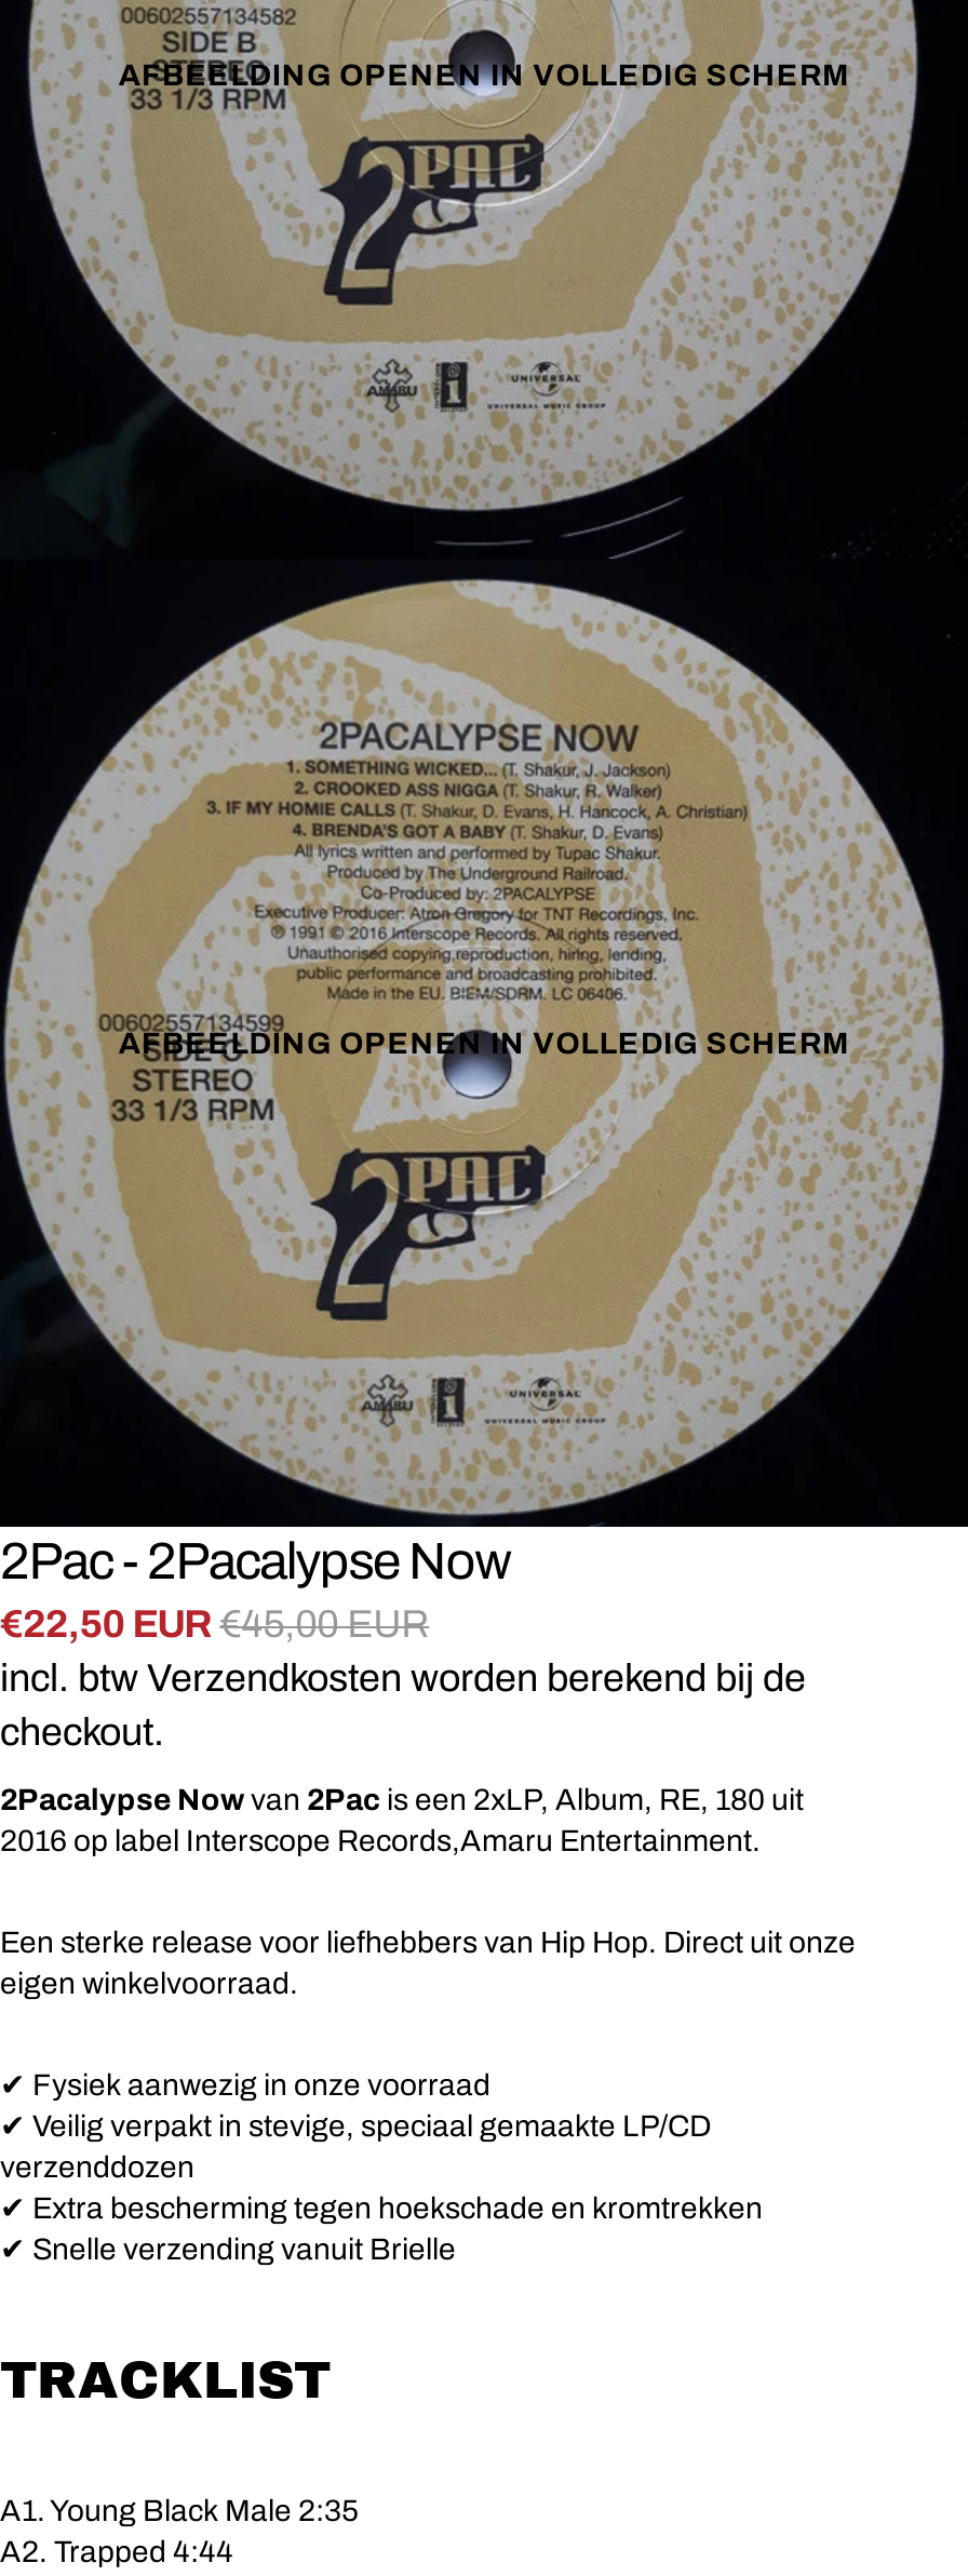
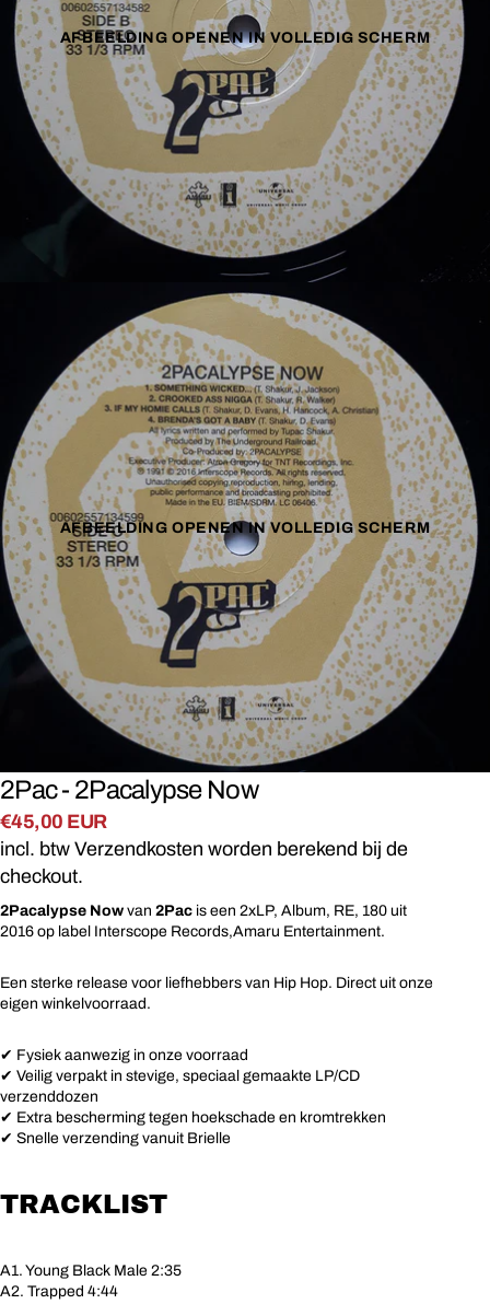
- €22,50 EUR €45,00 EUR
+ €45,00 EUR
